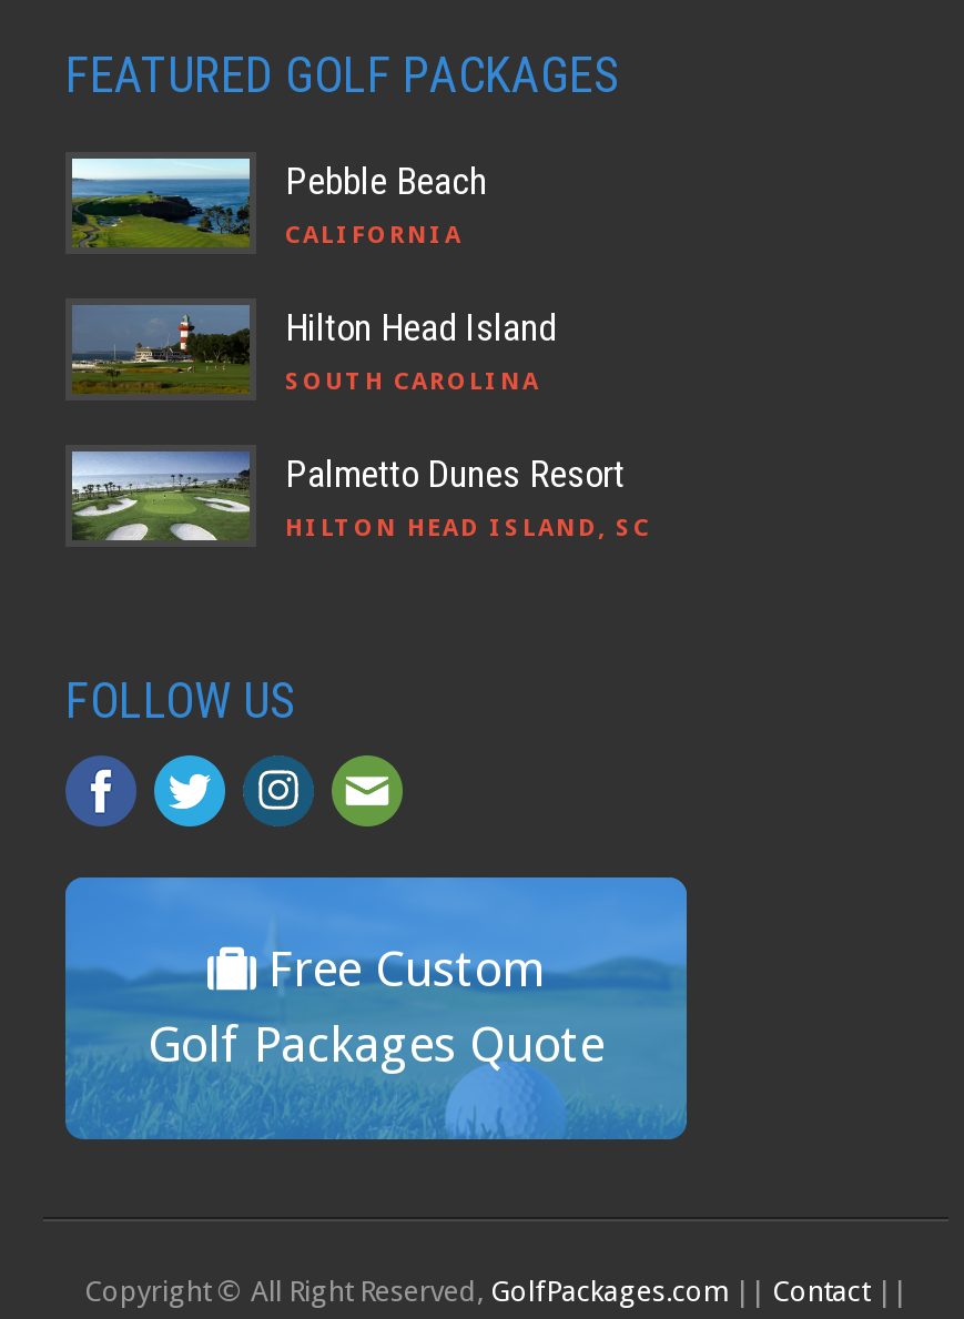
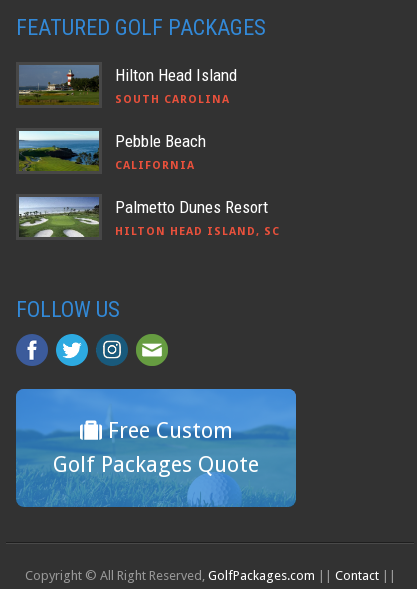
moved down: [image] | Pebble Beach | CALIFORNIA

moved up: [image] | Hilton Head Island | SOUTH CAROLINA
